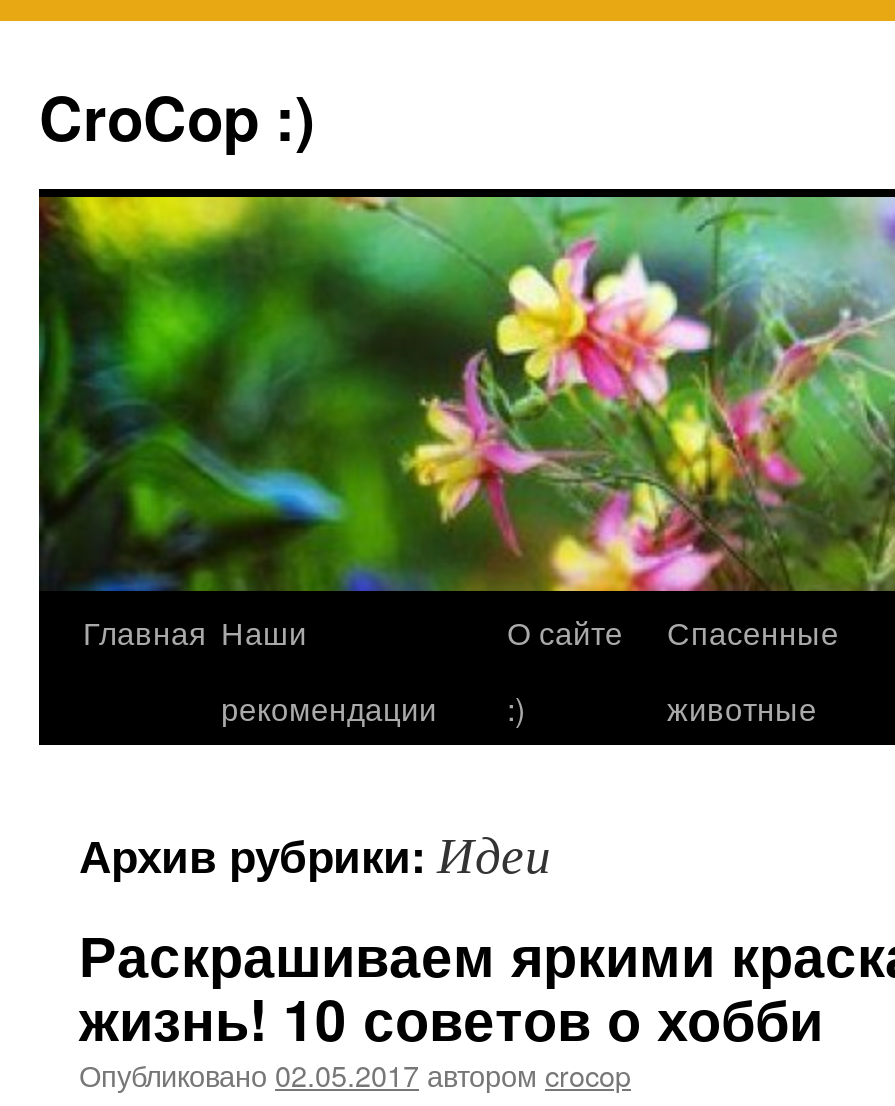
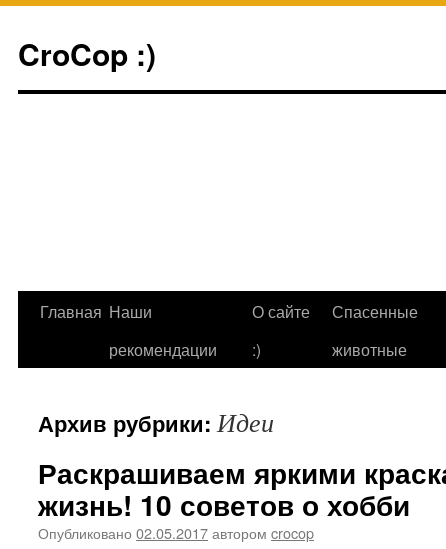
- [image]
